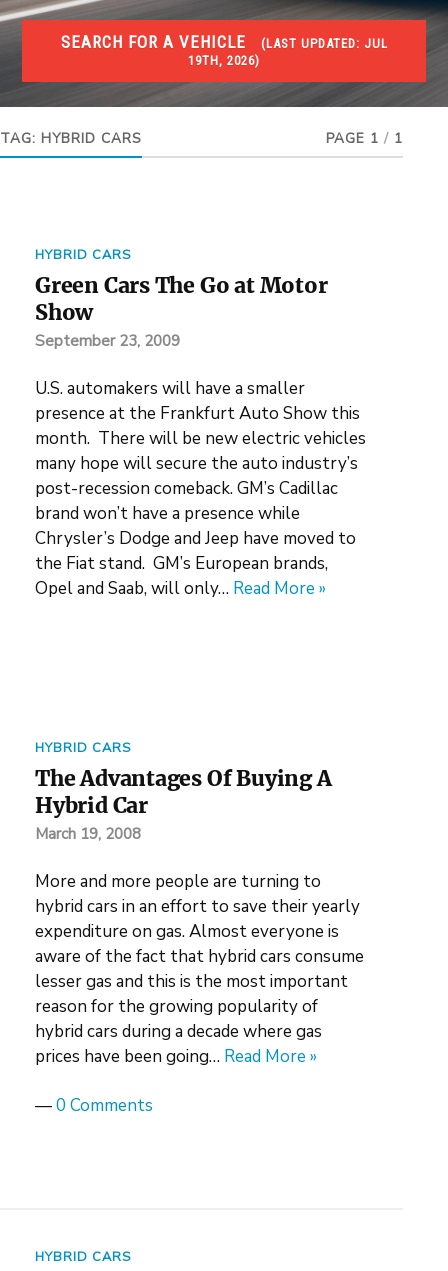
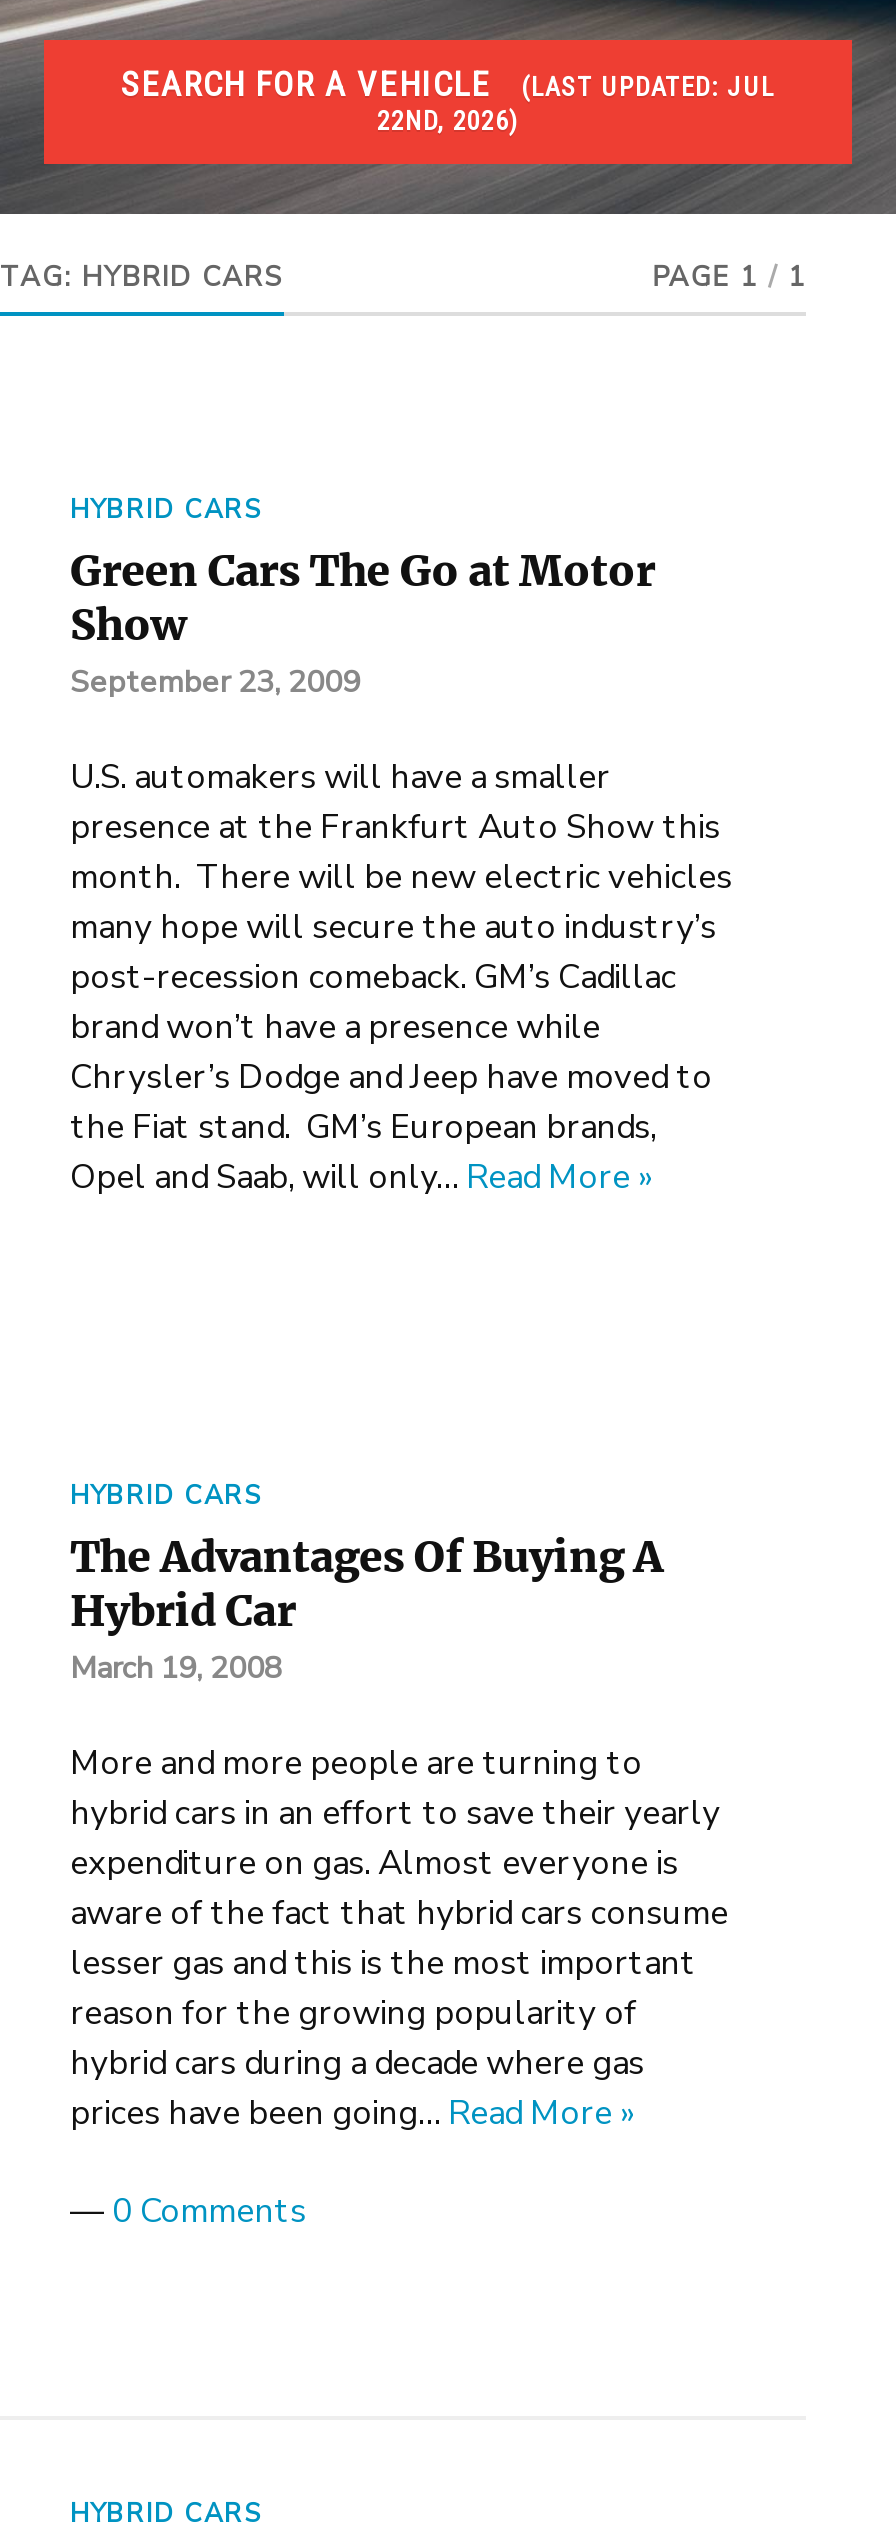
- 19TH, 2026)
+ 22ND, 2026)
